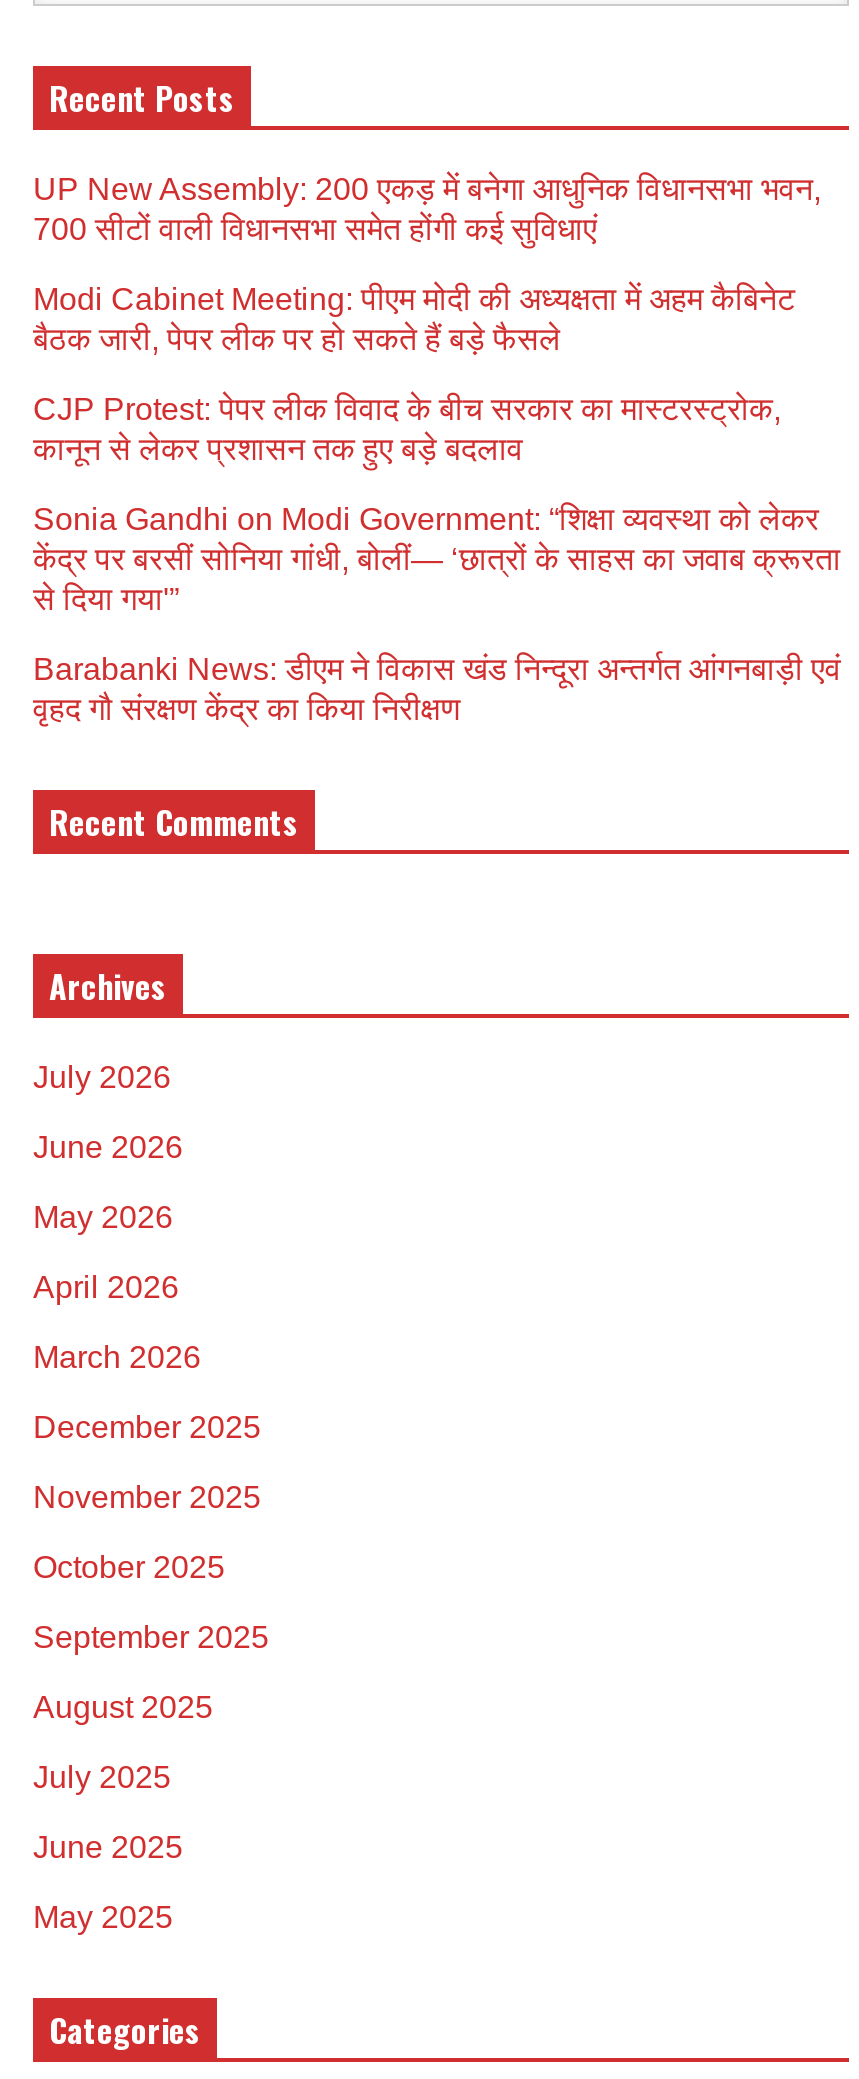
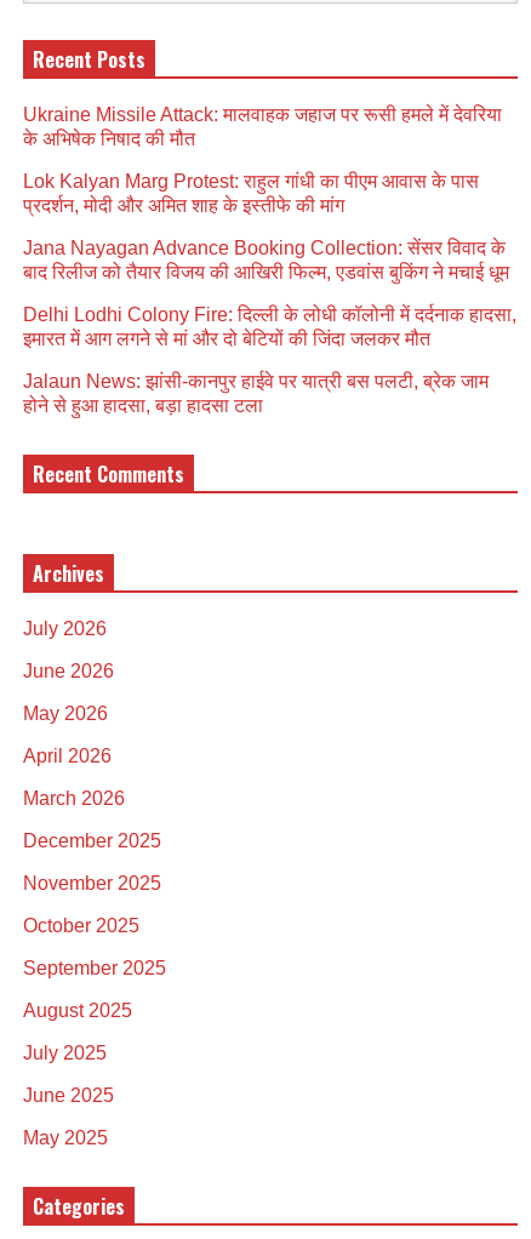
- UP New Assembly: 200 एकड़ में बनेगा आधुनिक विधानसभा भवन,
- 700 सीटों वाली विधानसभा समेत होंगी कई सुविधाएं
+ Ukraine Missile Attack: मालवाहक जहाज पर रूसी हमले में देवरिया
+ के अभिषेक निषाद की मौत

- Modi Cabinet Meeting: पीएम मोदी की अध्यक्षता में अहम कैबिनेट
- बैठक जारी, पेपर लीक पर हो सकते हैं बड़े फैसले
+ Lok Kalyan Marg Protest: राहुल गांधी का पीएम आवास के पास
+ प्रदर्शन, मोदी और अमित शाह के इस्तीफे की मांग

- CJP Protest: पेपर लीक विवाद के बीच सरकार का मास्टरस्ट्रोक,
- कानून से लेकर प्रशासन तक हुए बड़े बदलाव
+ Jana Nayagan Advance Booking Collection: सेंसर विवाद के
+ बाद रिलीज को तैयार विजय की आखिरी फिल्म, एडवांस बुकिंग ने मचाई धूम

- Sonia Gandhi on Modi Government: “शिक्षा व्यवस्था को लेकर
- केंद्र पर बरसीं सोनिया गांधी, बोलीं— ‘छात्रों के साहस का जवाब क्रूरता
- से दिया गया'”
+ Delhi Lodhi Colony Fire: दिल्ली के लोधी कॉलोनी में दर्दनाक हादसा,
+ इमारत में आग लगने से मां और दो बेटियों की जिंदा जलकर मौत

- Barabanki News: डीएम ने विकास खंड निन्दूरा अन्तर्गत आंगनबाड़ी एवं
- वृहद गौ संरक्षण केंद्र का किया निरीक्षण
+ Jalaun News: झांसी-कानपुर हाईवे पर यात्री बस पलटी, ब्रेक जाम
+ होने से हुआ हादसा, बड़ा हादसा टला
